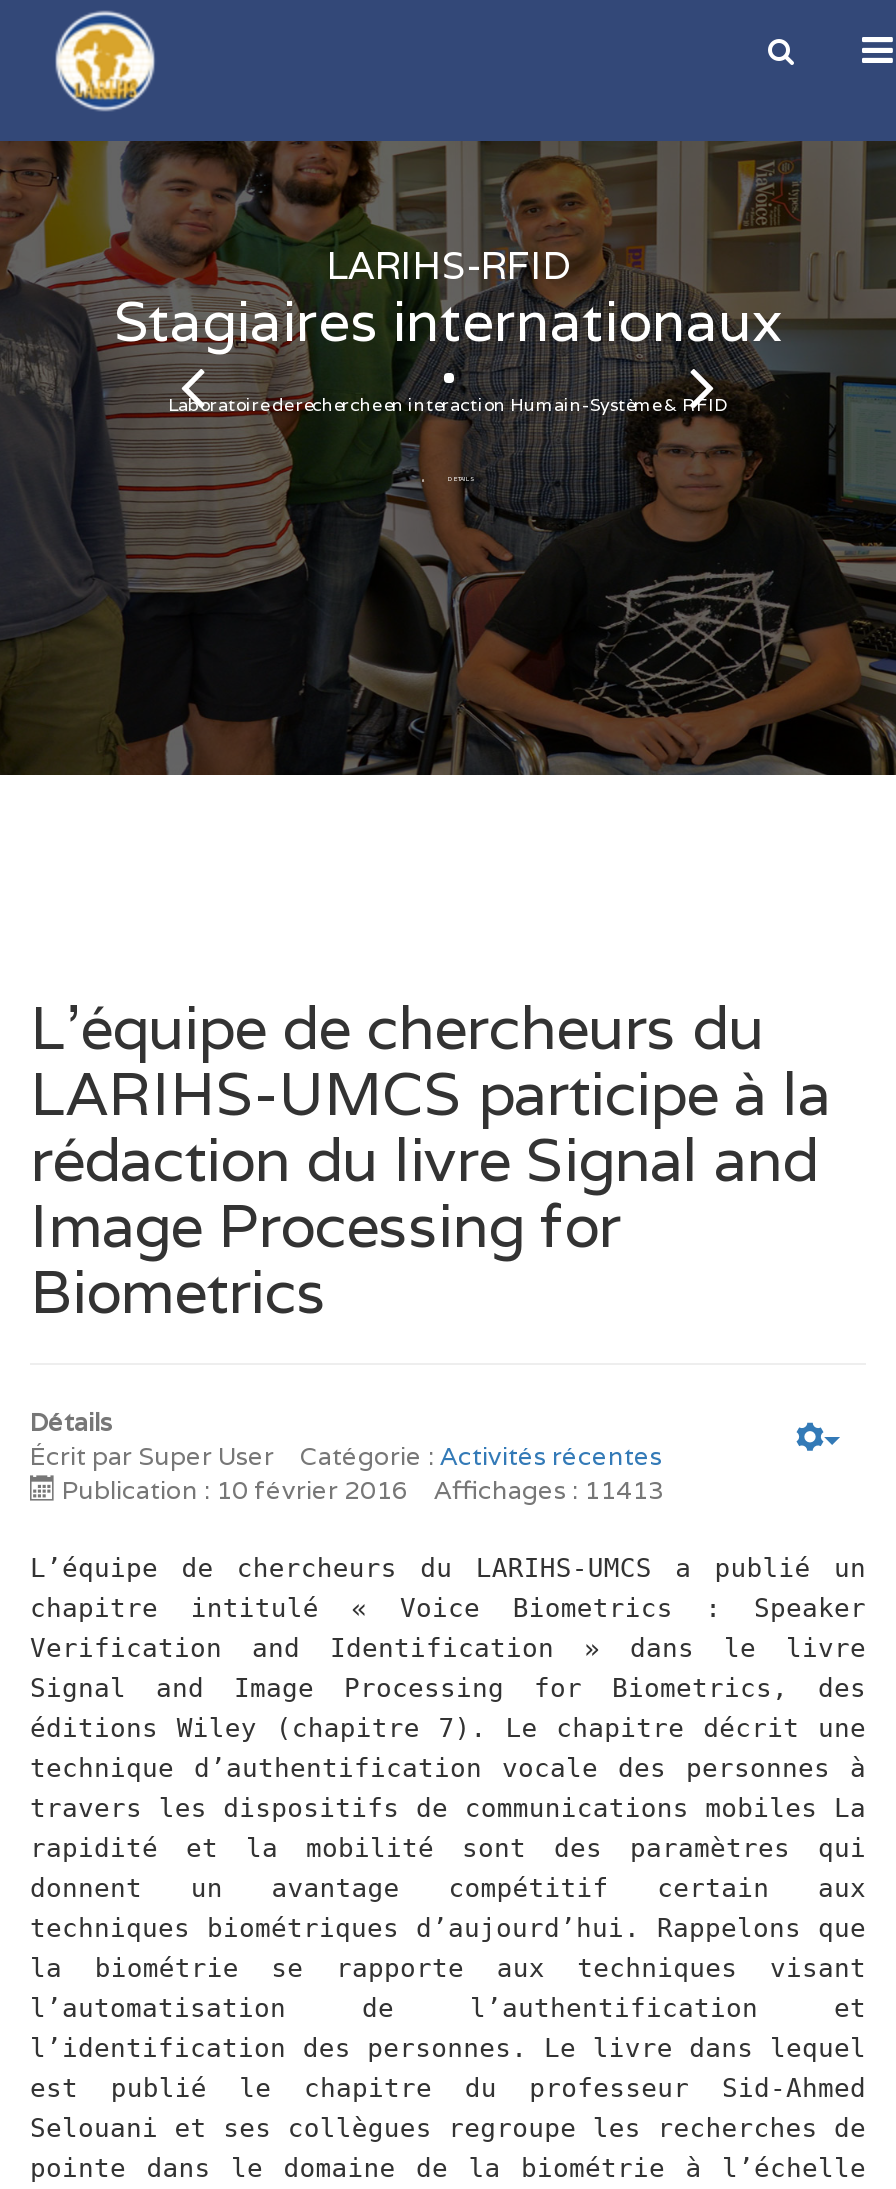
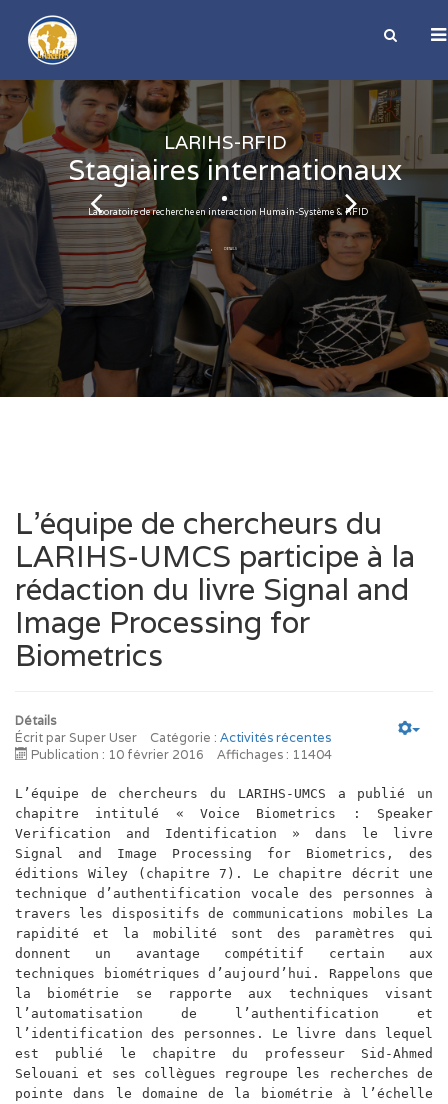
- Publication : 10 février 2016 Affichages : 11413
+ Publication : 10 février 2016 Affichages : 11404
